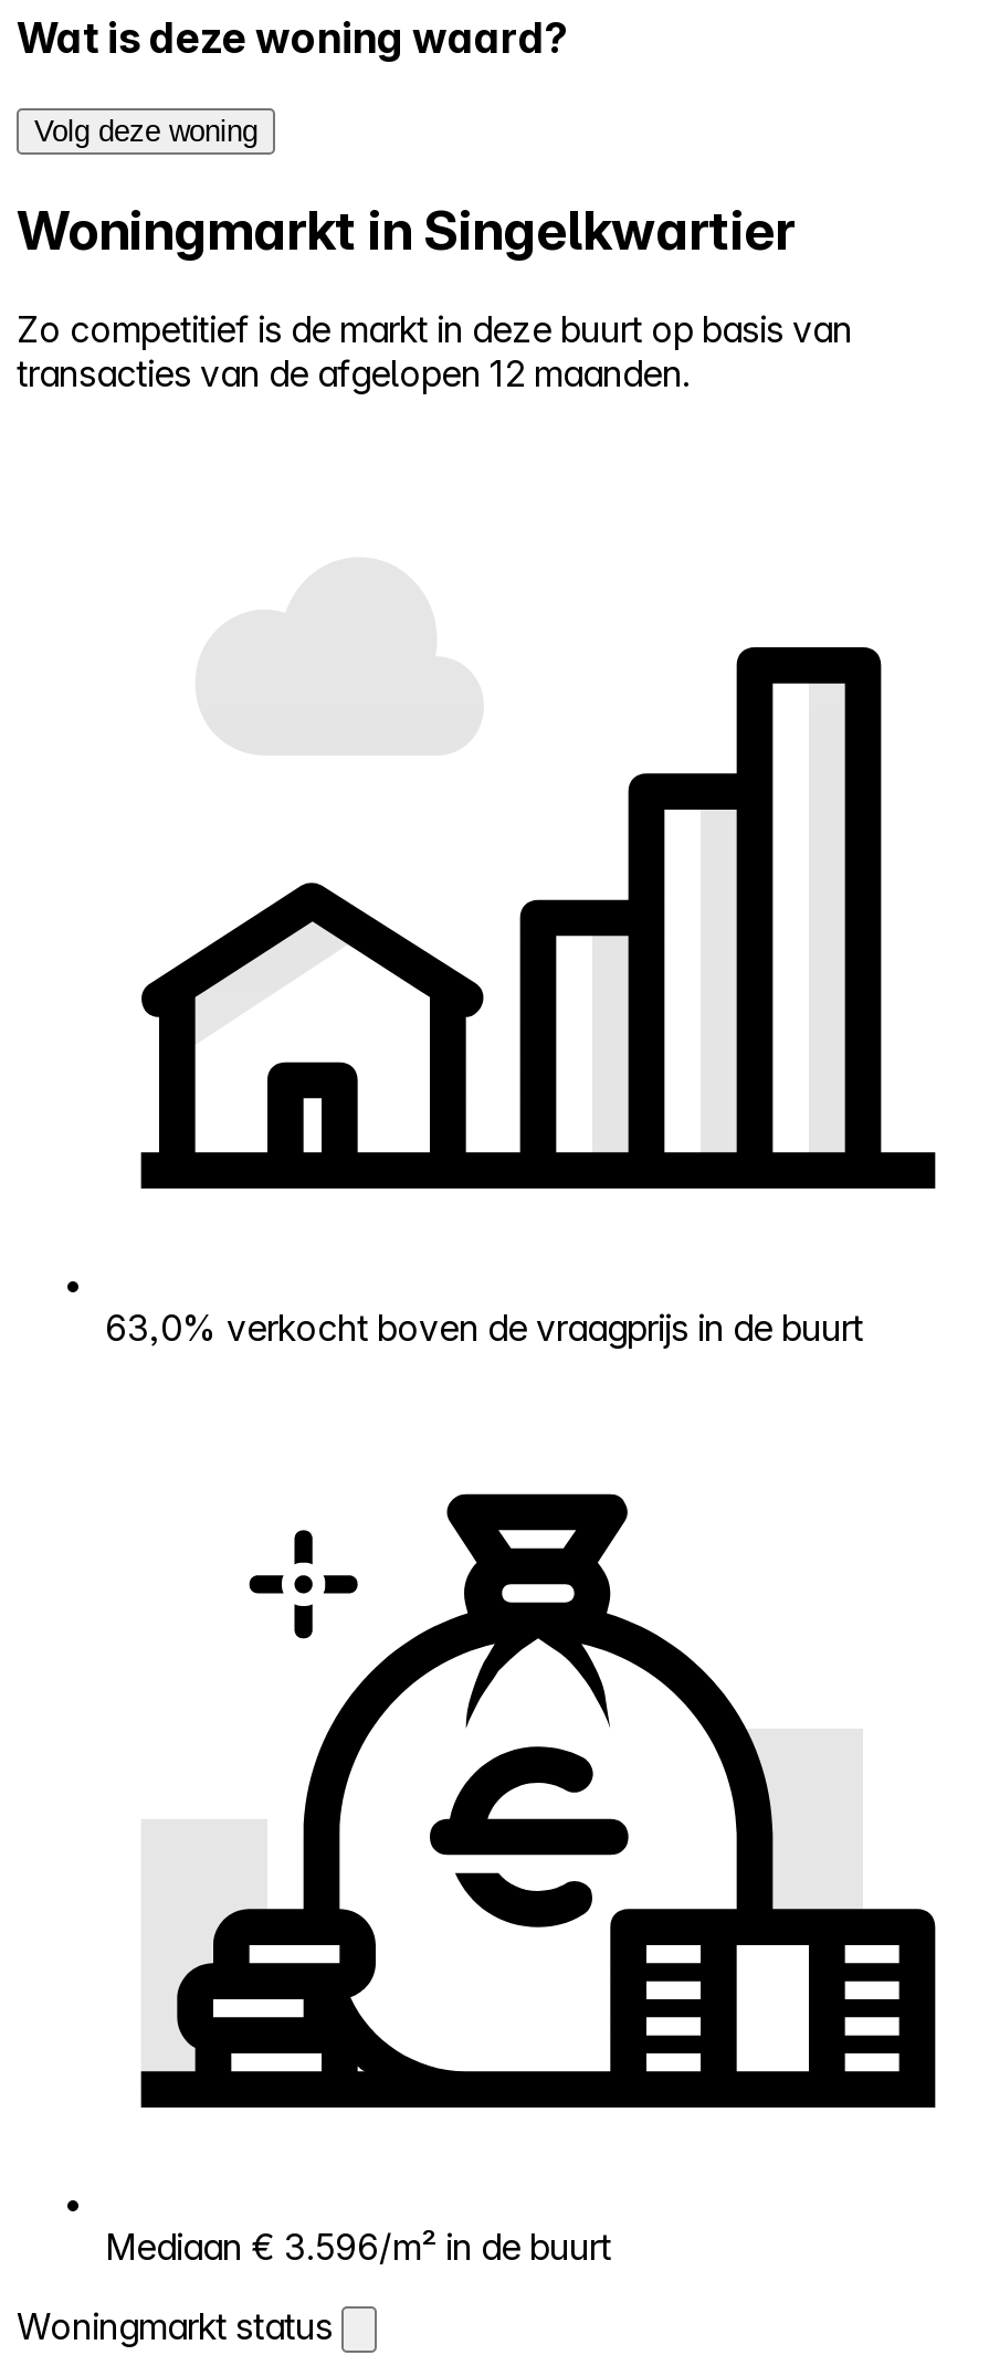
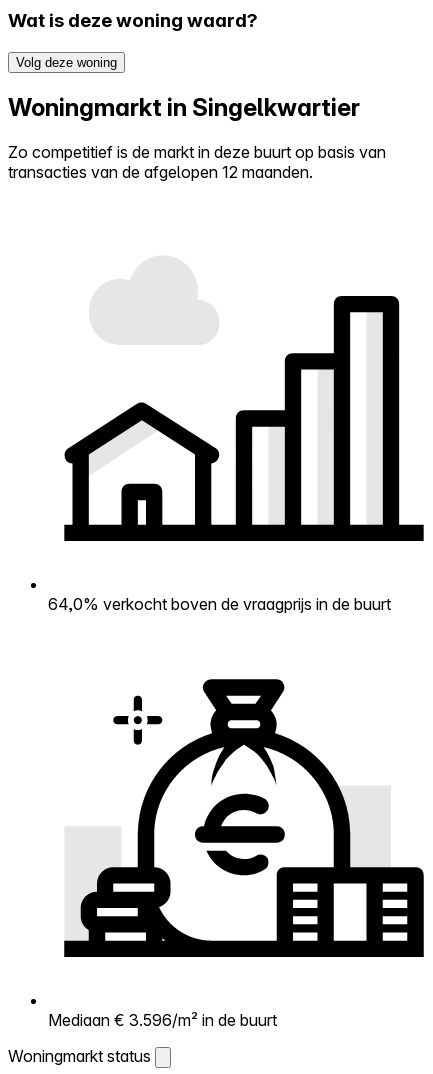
- 63,0% verkocht boven de vraagprijs in de buurt
+ 64,0% verkocht boven de vraagprijs in de buurt
